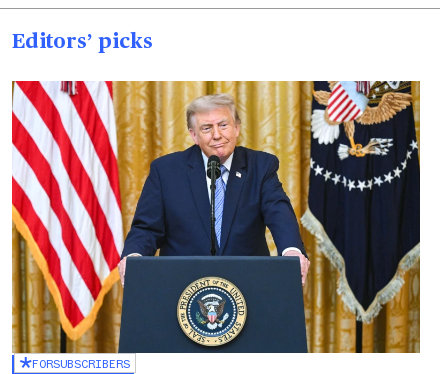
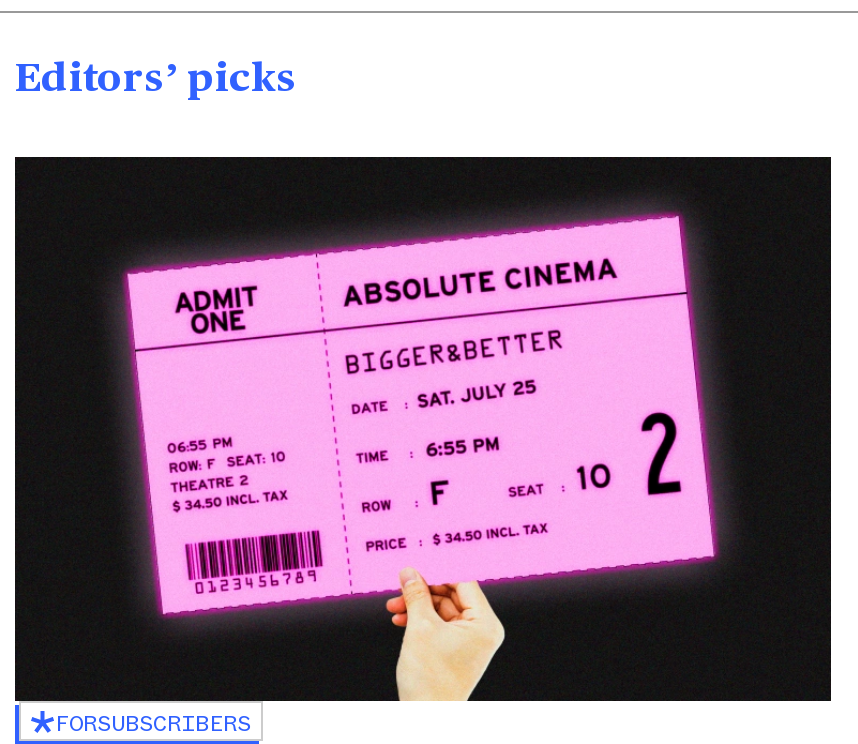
- [image]
+ [image]
